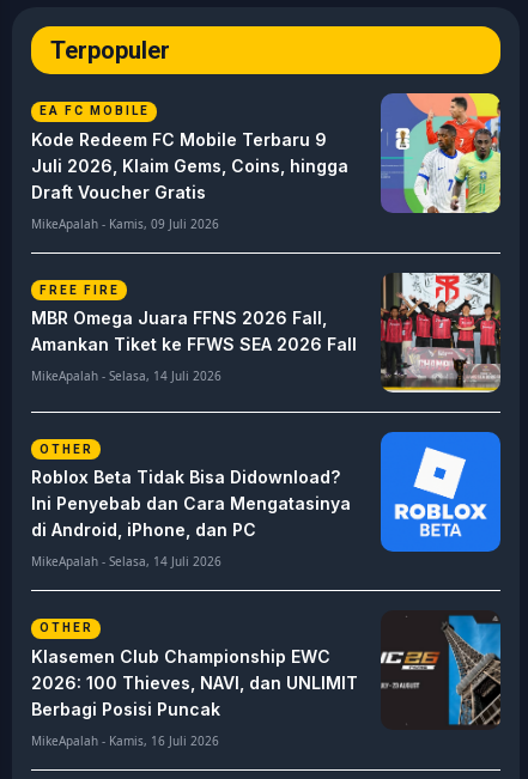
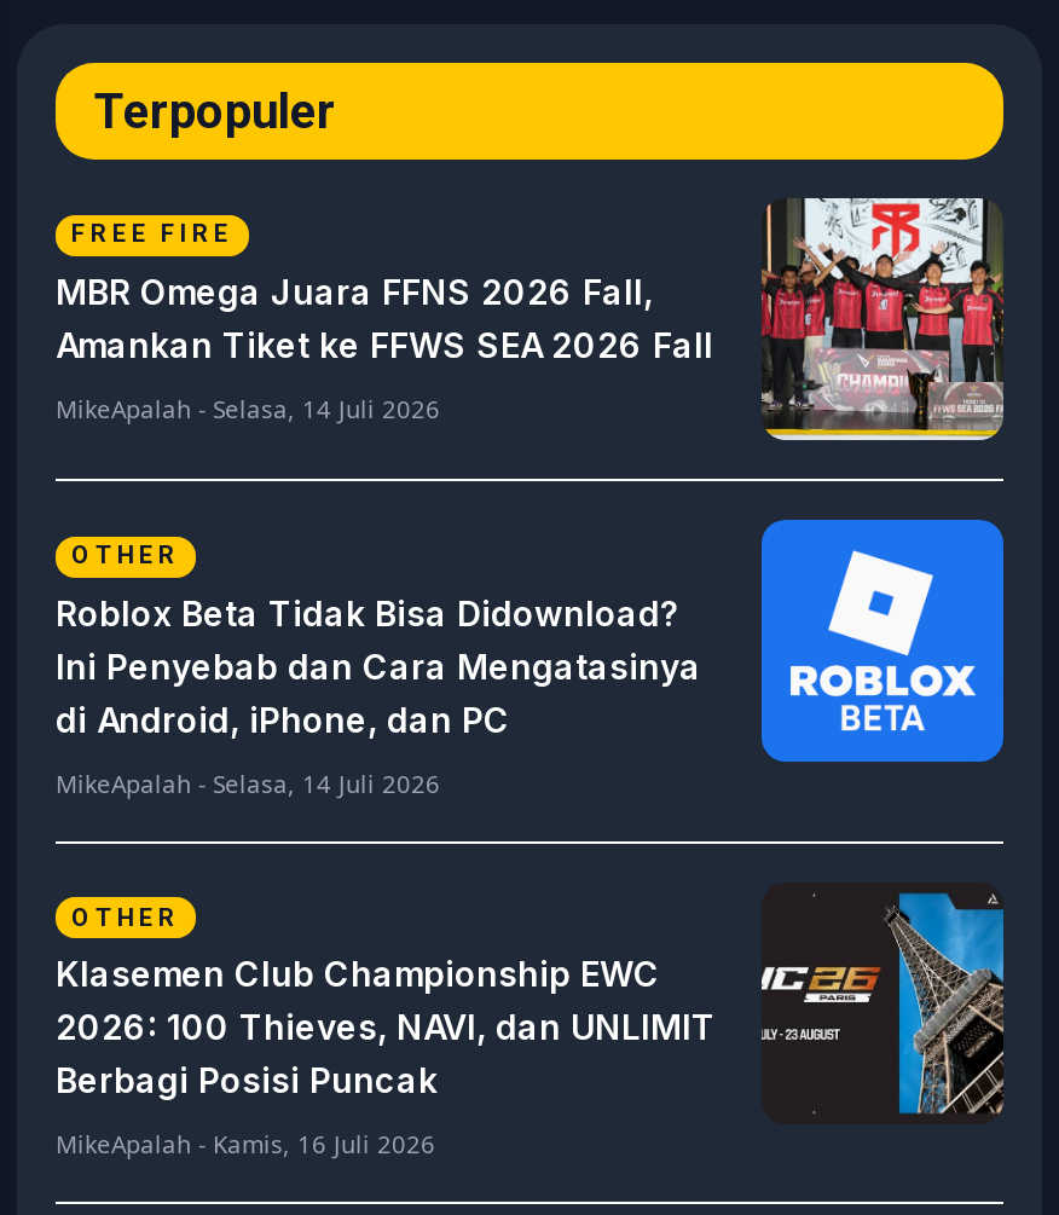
- [image]
- EA FC MOBILE
- Kode Redeem FC Mobile Terbaru 9
- Juli 2026, Klaim Gems, Coins, hingga
- Draft Voucher Gratis
- MikeApalah - Kamis, 09 Juli 2026
